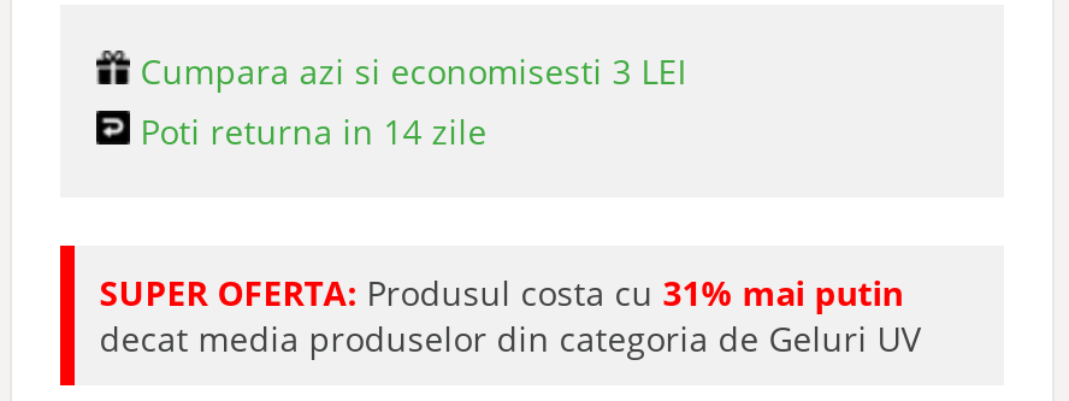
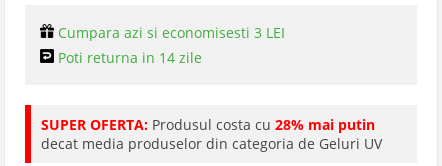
- SUPER OFERTA: Produsul costa cu 31% mai putin
+ SUPER OFERTA: Produsul costa cu 28% mai putin
